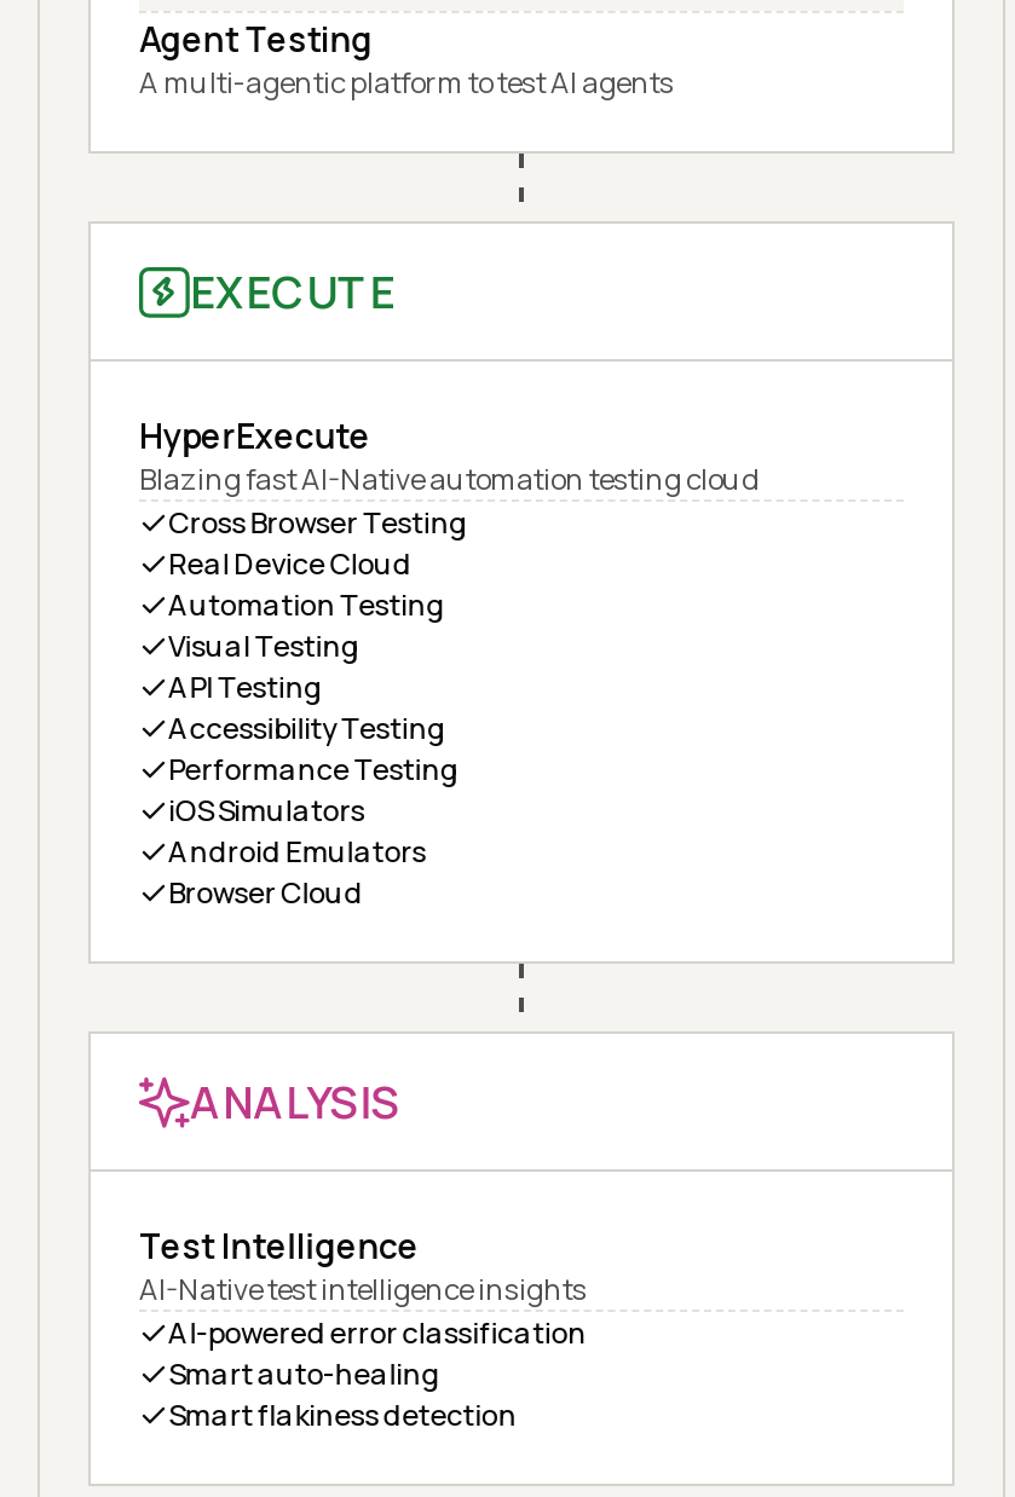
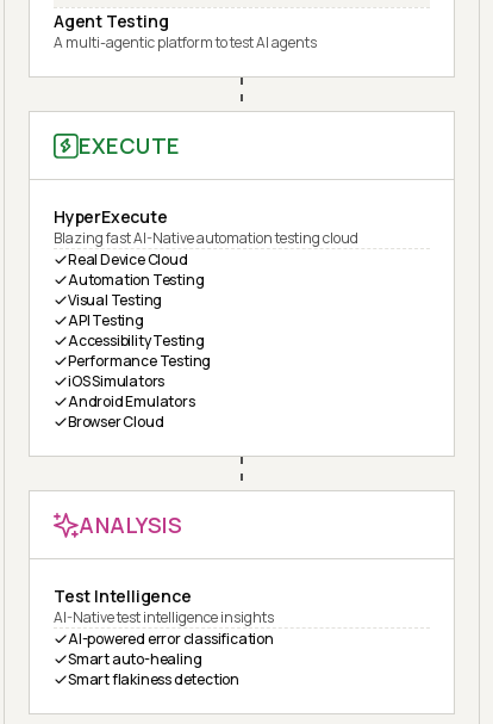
- Cross Browser Testing
